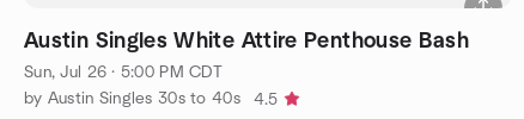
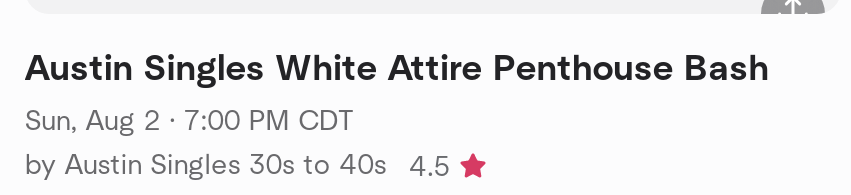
- Sun, Jul 26 · 5:00 PM CDT
+ Sun, Aug 2 · 7:00 PM CDT
